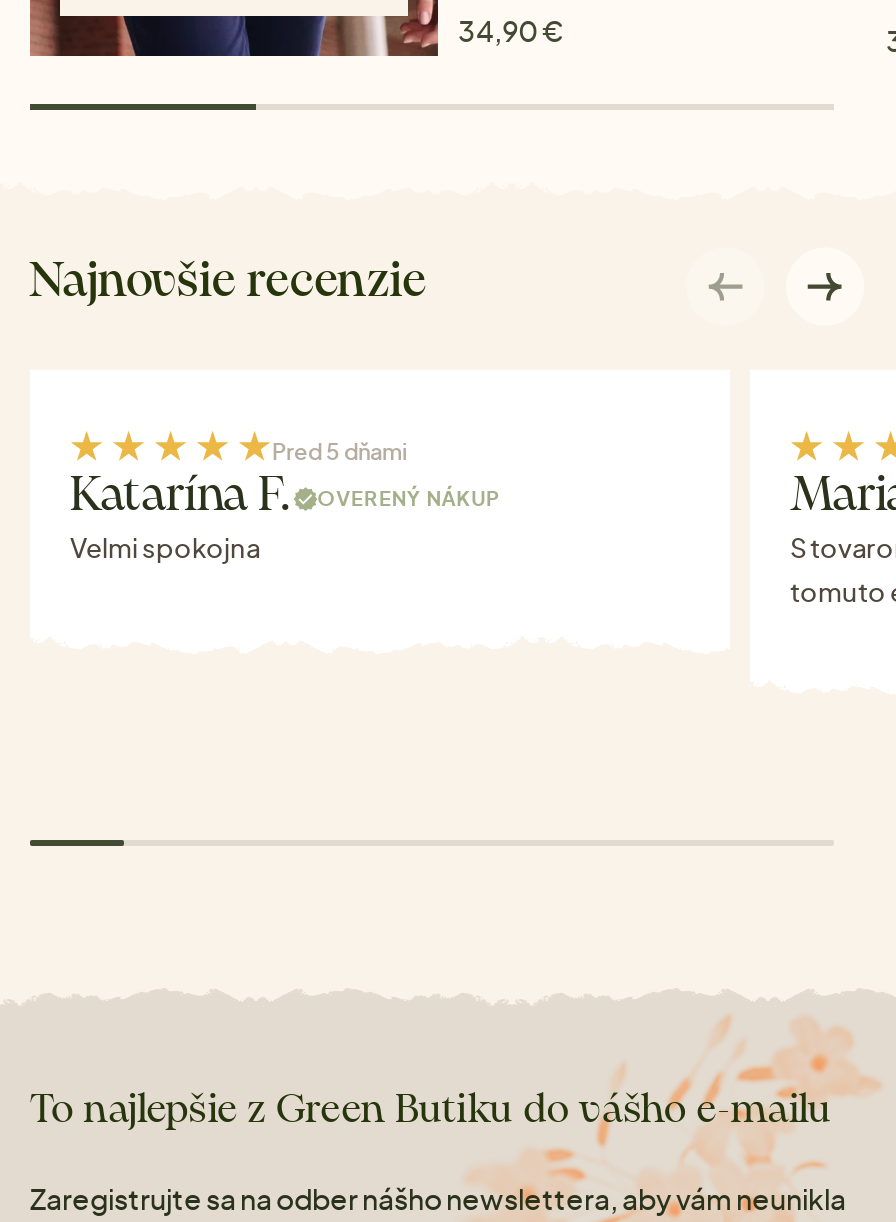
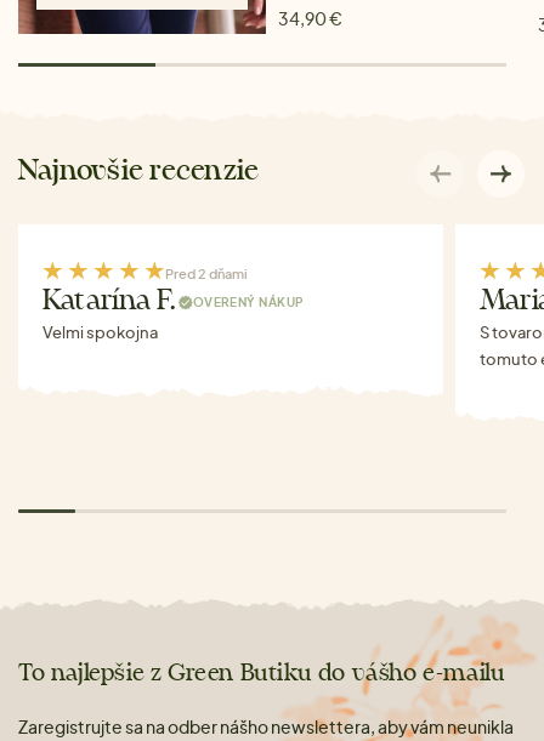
- Pred 5 dňami
+ Pred 2 dňami
